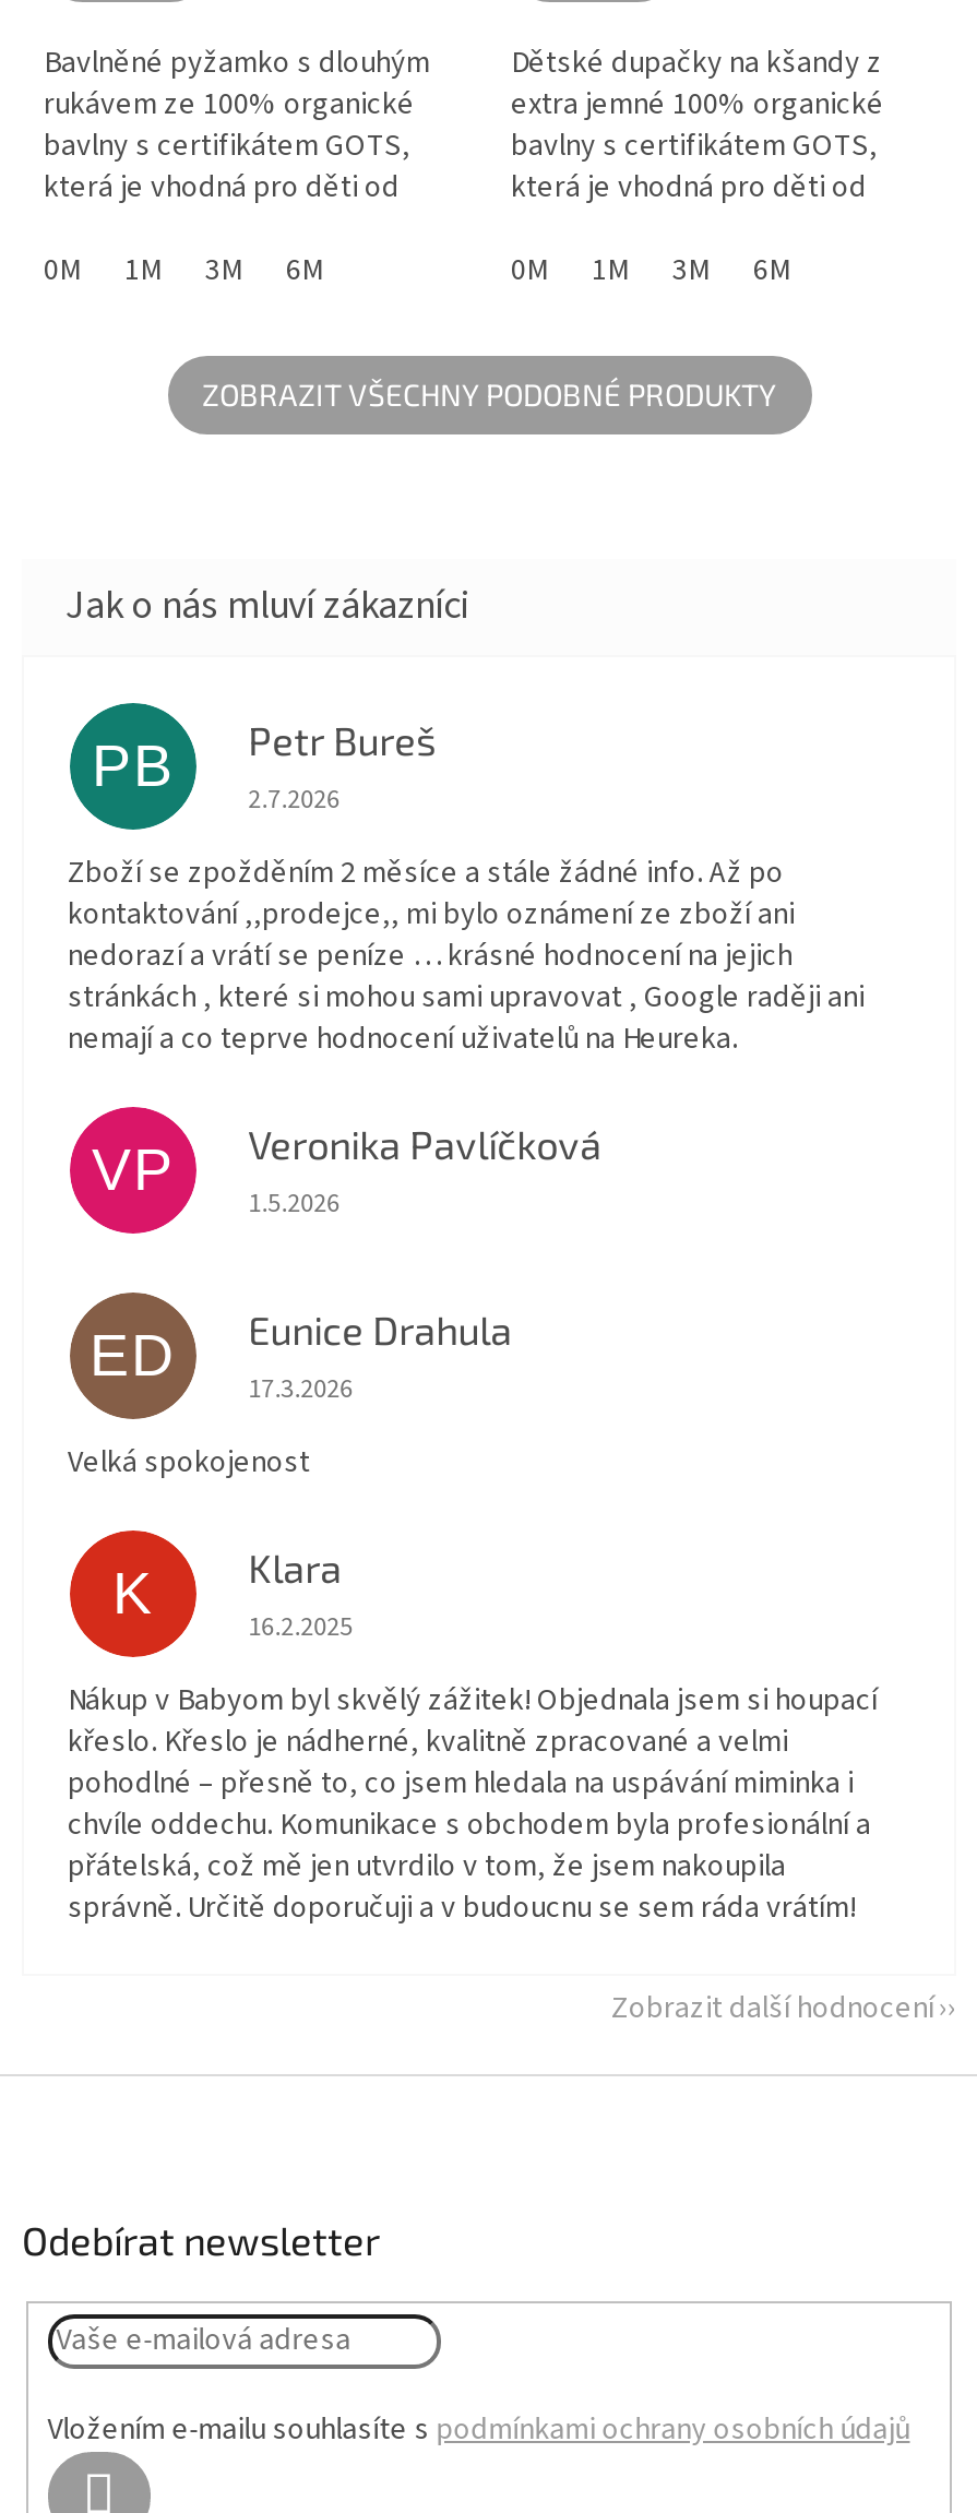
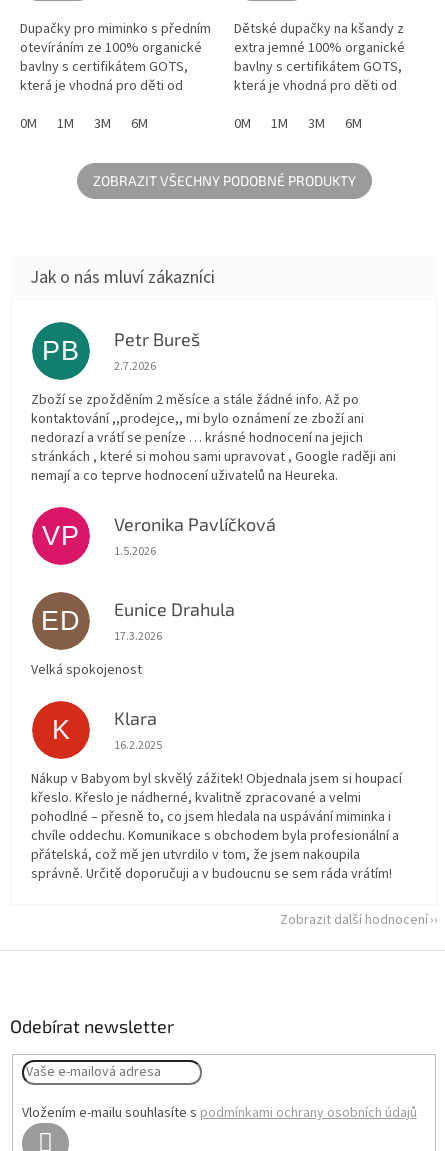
- Bavlněné pyžamko s dlouhým
- rukávem ze 100% organické
+ Dupačky pro miminko s předním
+ otevíráním ze 100% organické
